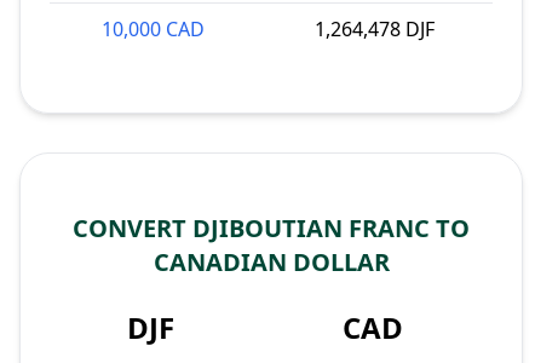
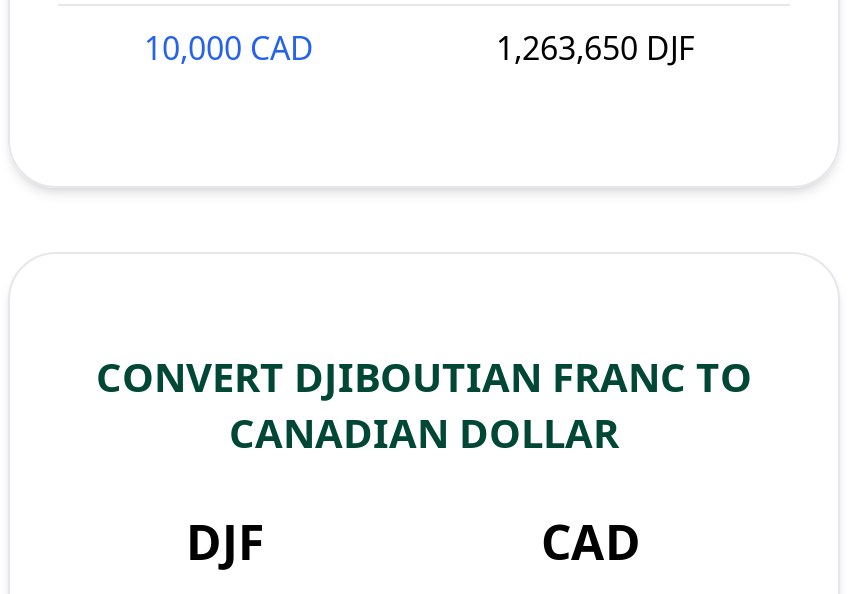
- 1,264,478 DJF
+ 1,263,650 DJF
